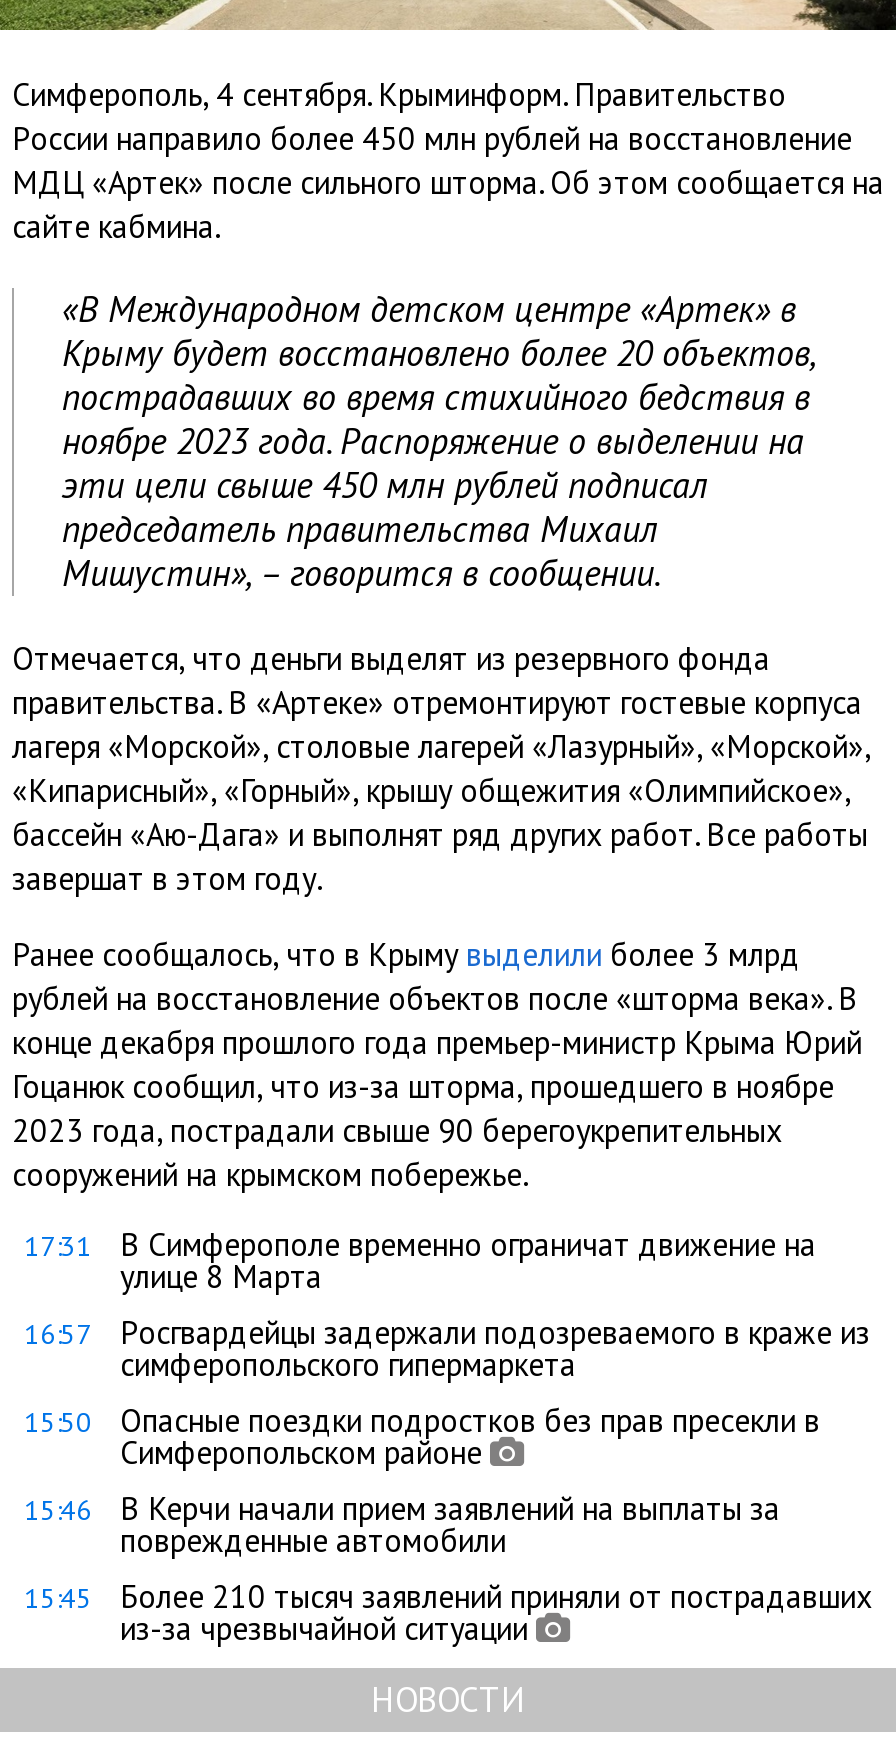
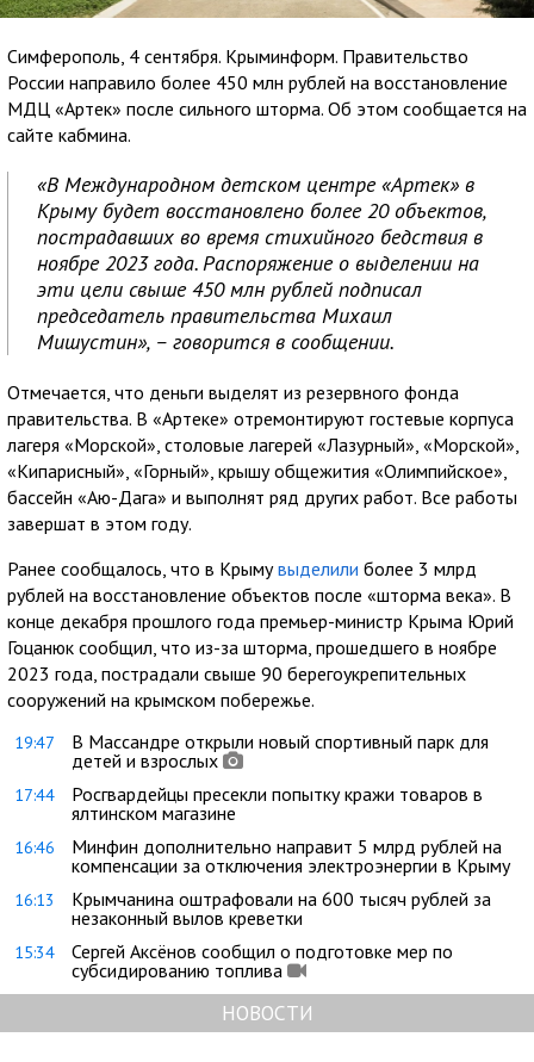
- 17:31
- В Симферополе временно ограничат движение на
- улице 8 Марта
+ 19:47
+ В Массандре открыли новый спортивный парк для
+ детей и взрослых

- 16:57
- Росгвардейцы задержали подозреваемого в краже из
- симферопольского гипермаркета
+ 17:44
+ Росгвардейцы пресекли попытку кражи товаров в
+ ялтинском магазине

- 15:50
- Опасные поездки подростков без прав пресекли в
- Симферопольском районе
+ 16:46
+ Минфин дополнительно направит 5 млрд рублей на
+ компенсации за отключения электроэнергии в Крыму

- 15:46
- В Керчи начали прием заявлений на выплаты за
- поврежденные автомобили
+ 16:13
+ Крымчанина оштрафовали на 600 тысяч рублей за
+ незаконный вылов креветки

- 15:45
- Более 210 тысяч заявлений приняли от пострадавших
- из-за чрезвычайной ситуации
+ 15:34
+ Сергей Аксёнов сообщил о подготовке мер по
+ субсидированию топлива
